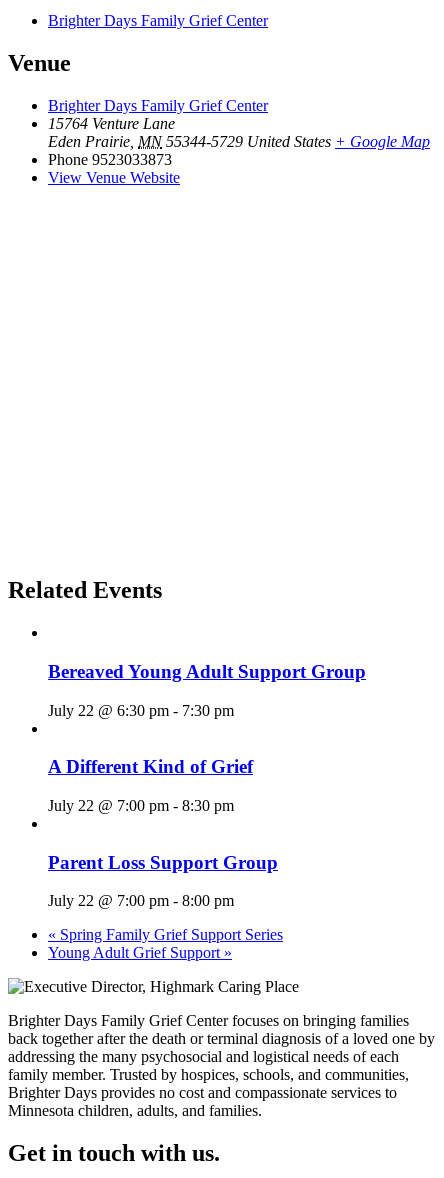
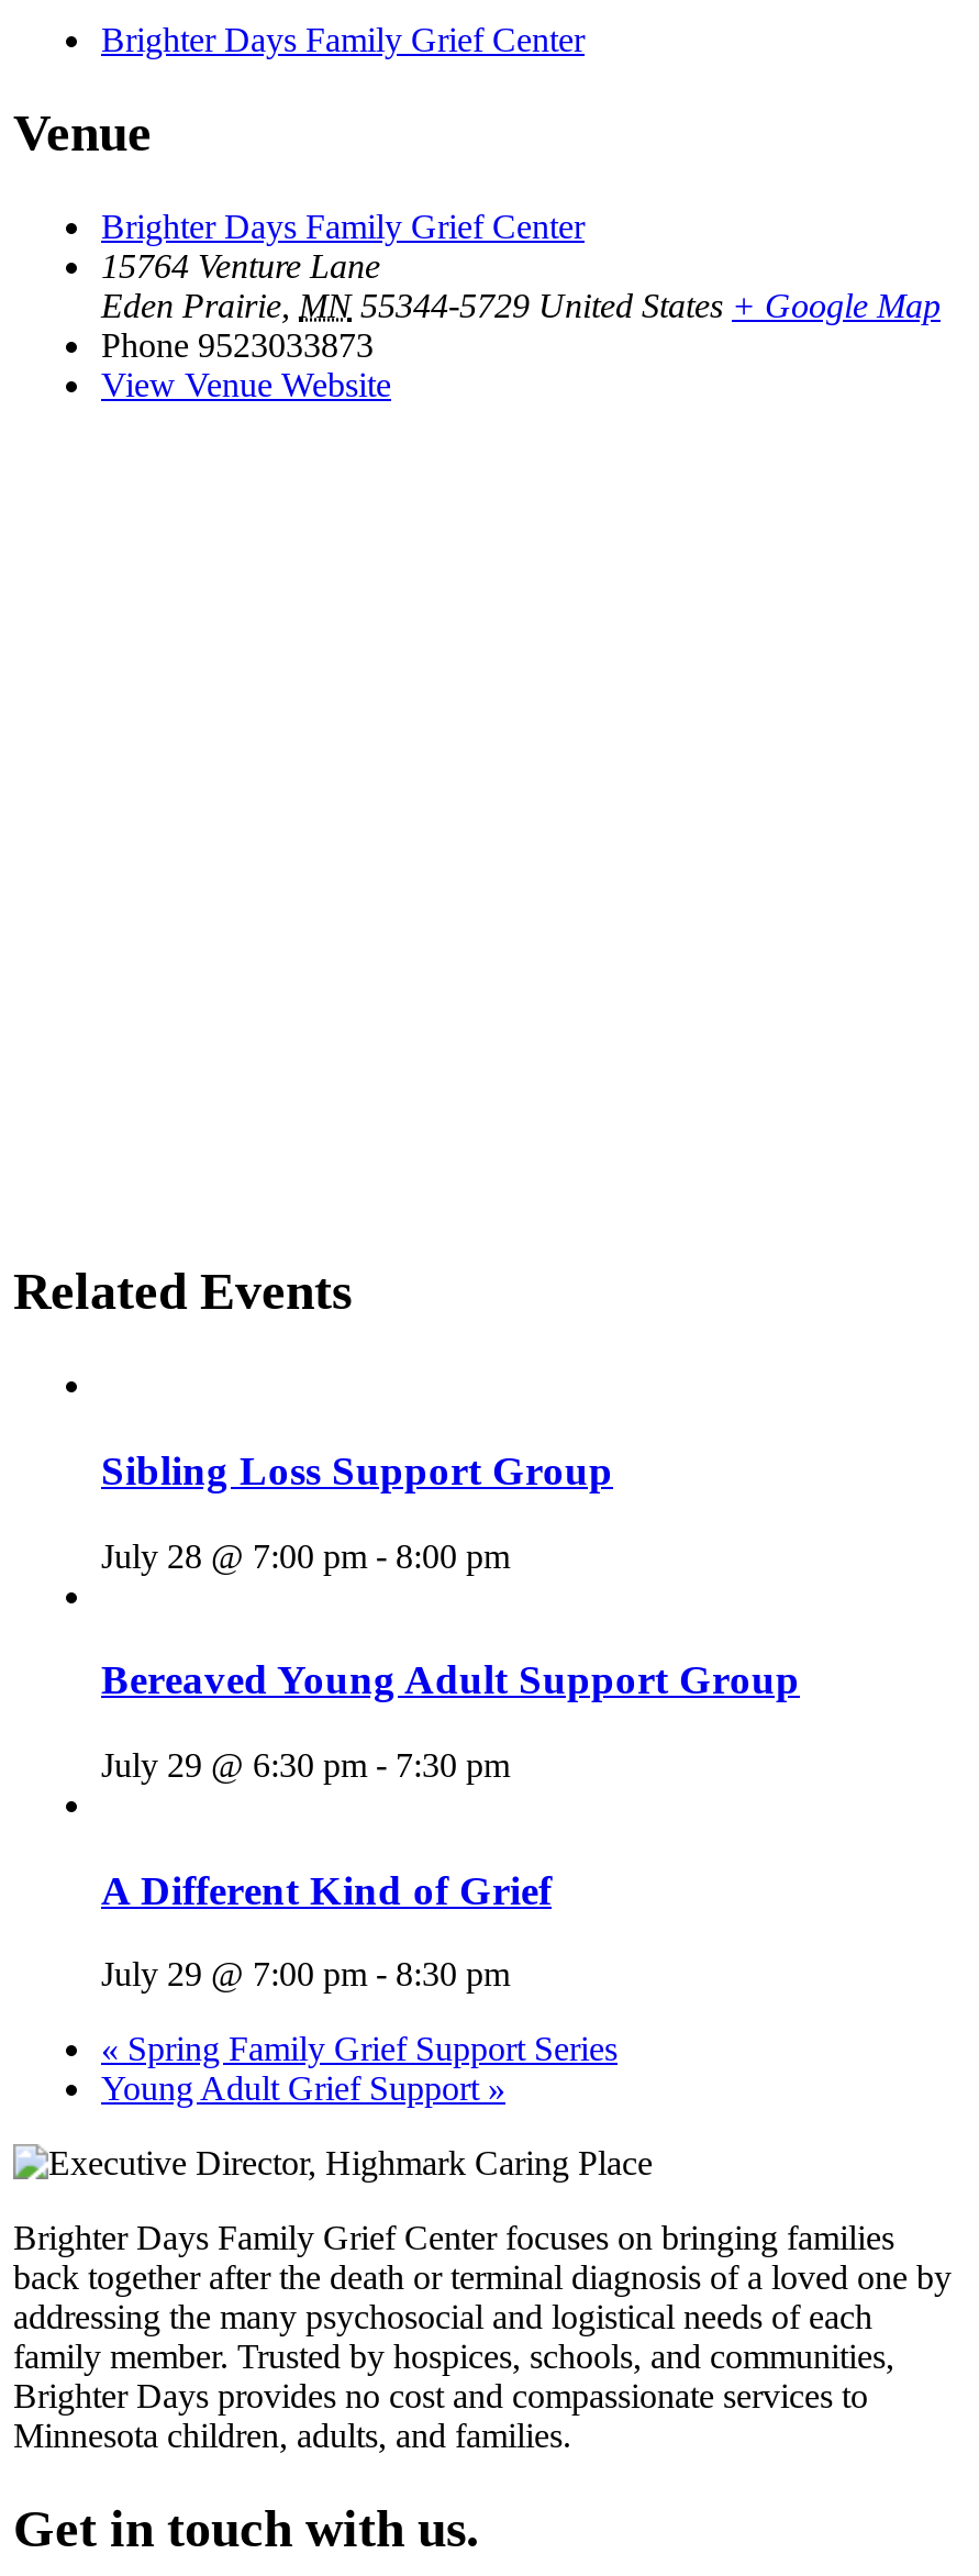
+ Sibling Loss Support Group
+ July 28 @ 7:00 pm - 8:00 pm

moved down: Bereaved Young Adult Support Group

- July 22 @ 6:30 pm - 7:30 pm
+ July 29 @ 6:30 pm - 7:30 pm

moved down: A Different Kind of Grief

- July 22 @ 7:00 pm - 8:30 pm
- Parent Loss Support Group
- July 22 @ 7:00 pm - 8:00 pm
+ July 29 @ 7:00 pm - 8:30 pm
